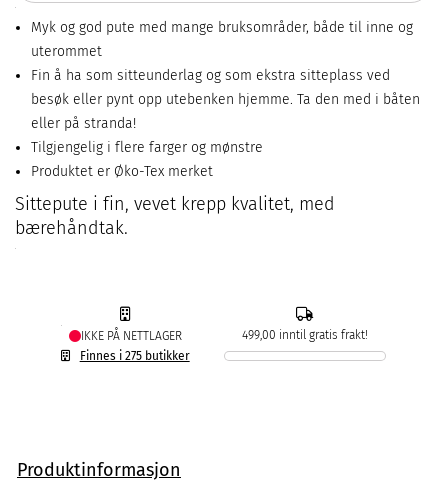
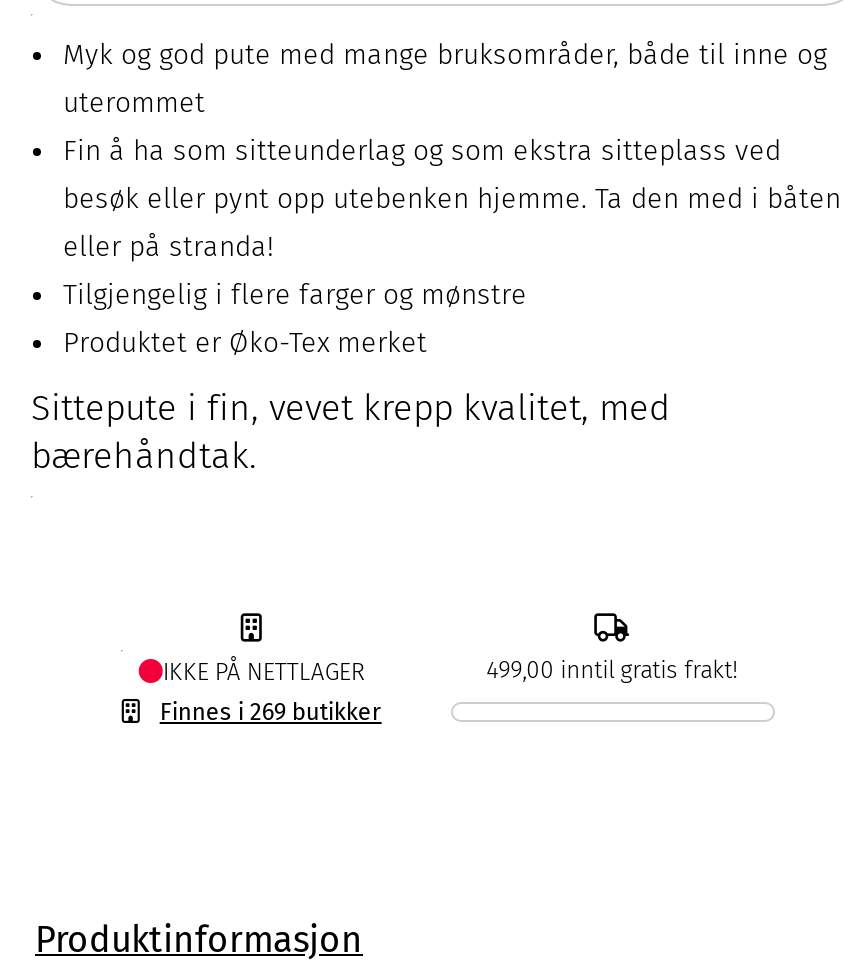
- Finnes i 275 butikker
+ Finnes i 269 butikker
